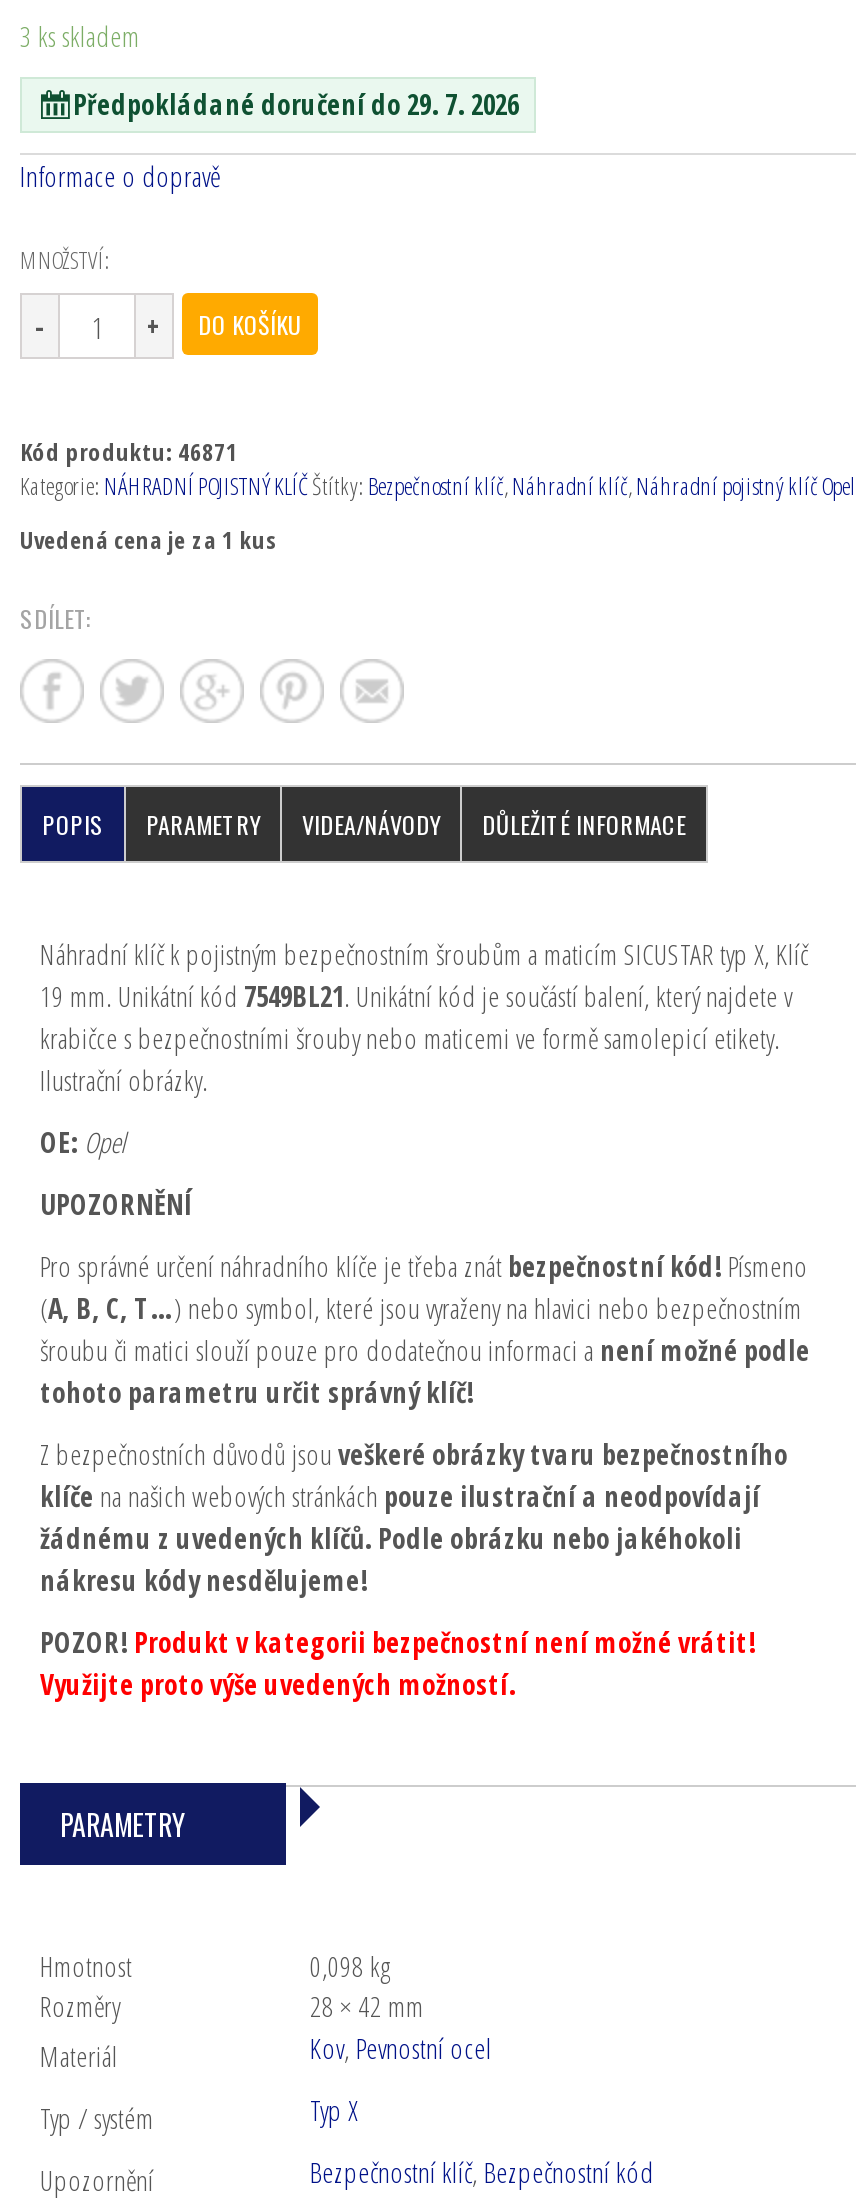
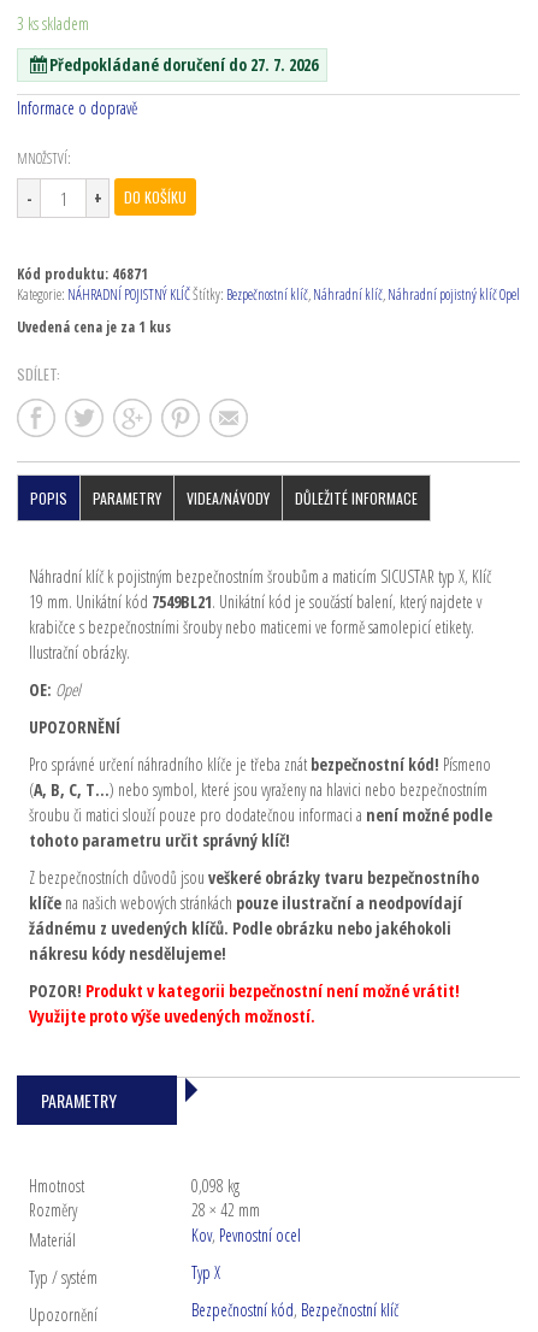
- Předpokládané doručení do 29. 7. 2026
+ Předpokládané doručení do 27. 7. 2026

- Bezpečnostní klíč, Bezpečnostní kód
+ Bezpečnostní kód, Bezpečnostní klíč
